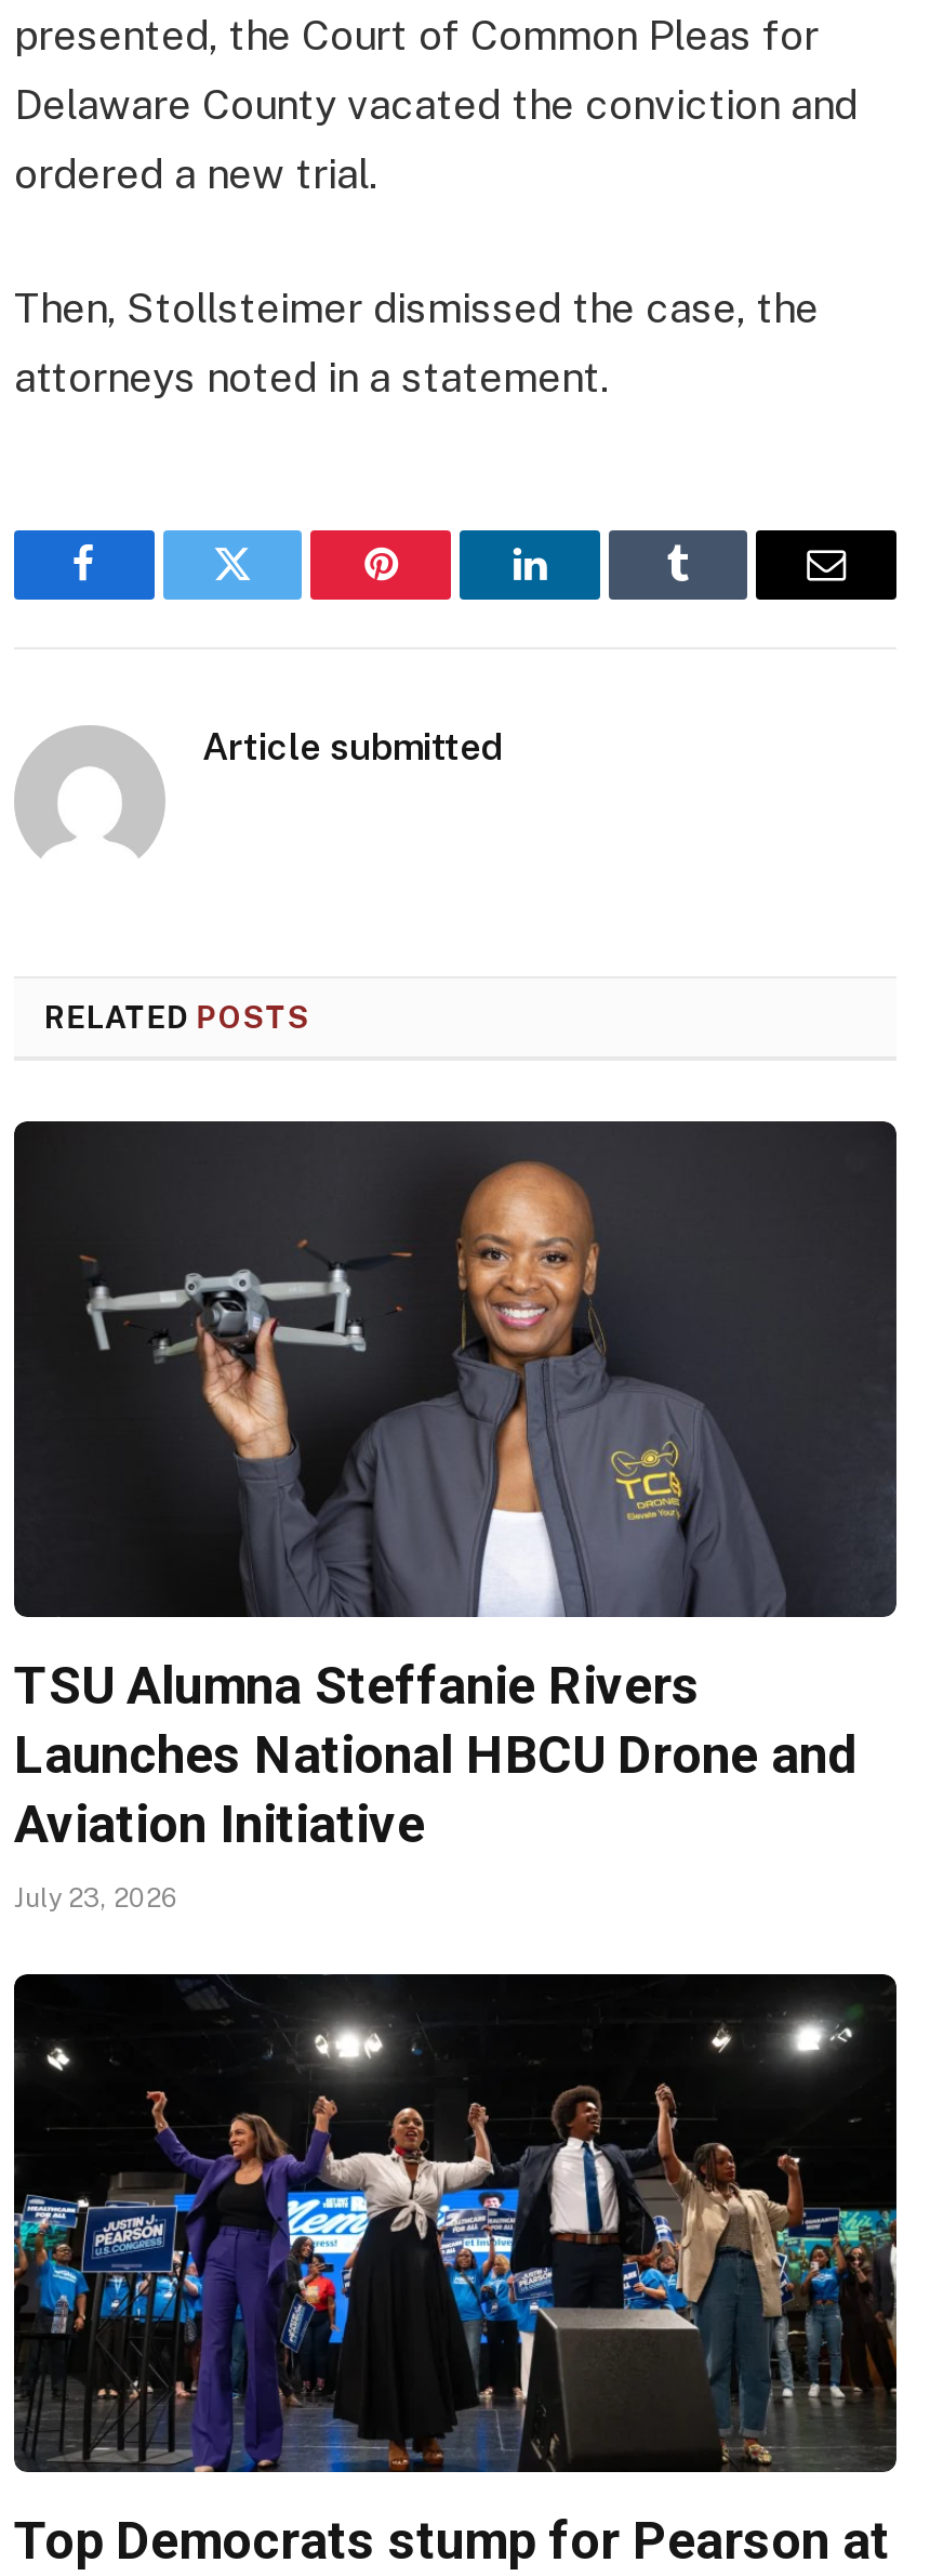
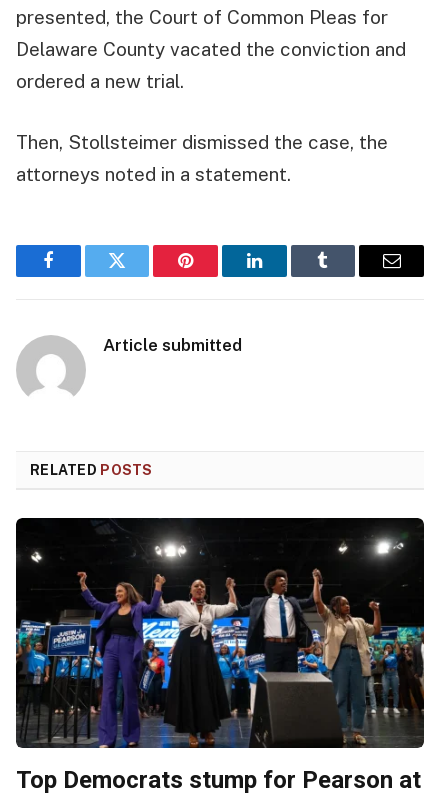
- [image]
- TSU Alumna Steffanie Rivers
- Launches National HBCU Drone and
- Aviation Initiative
- July 23, 2026
